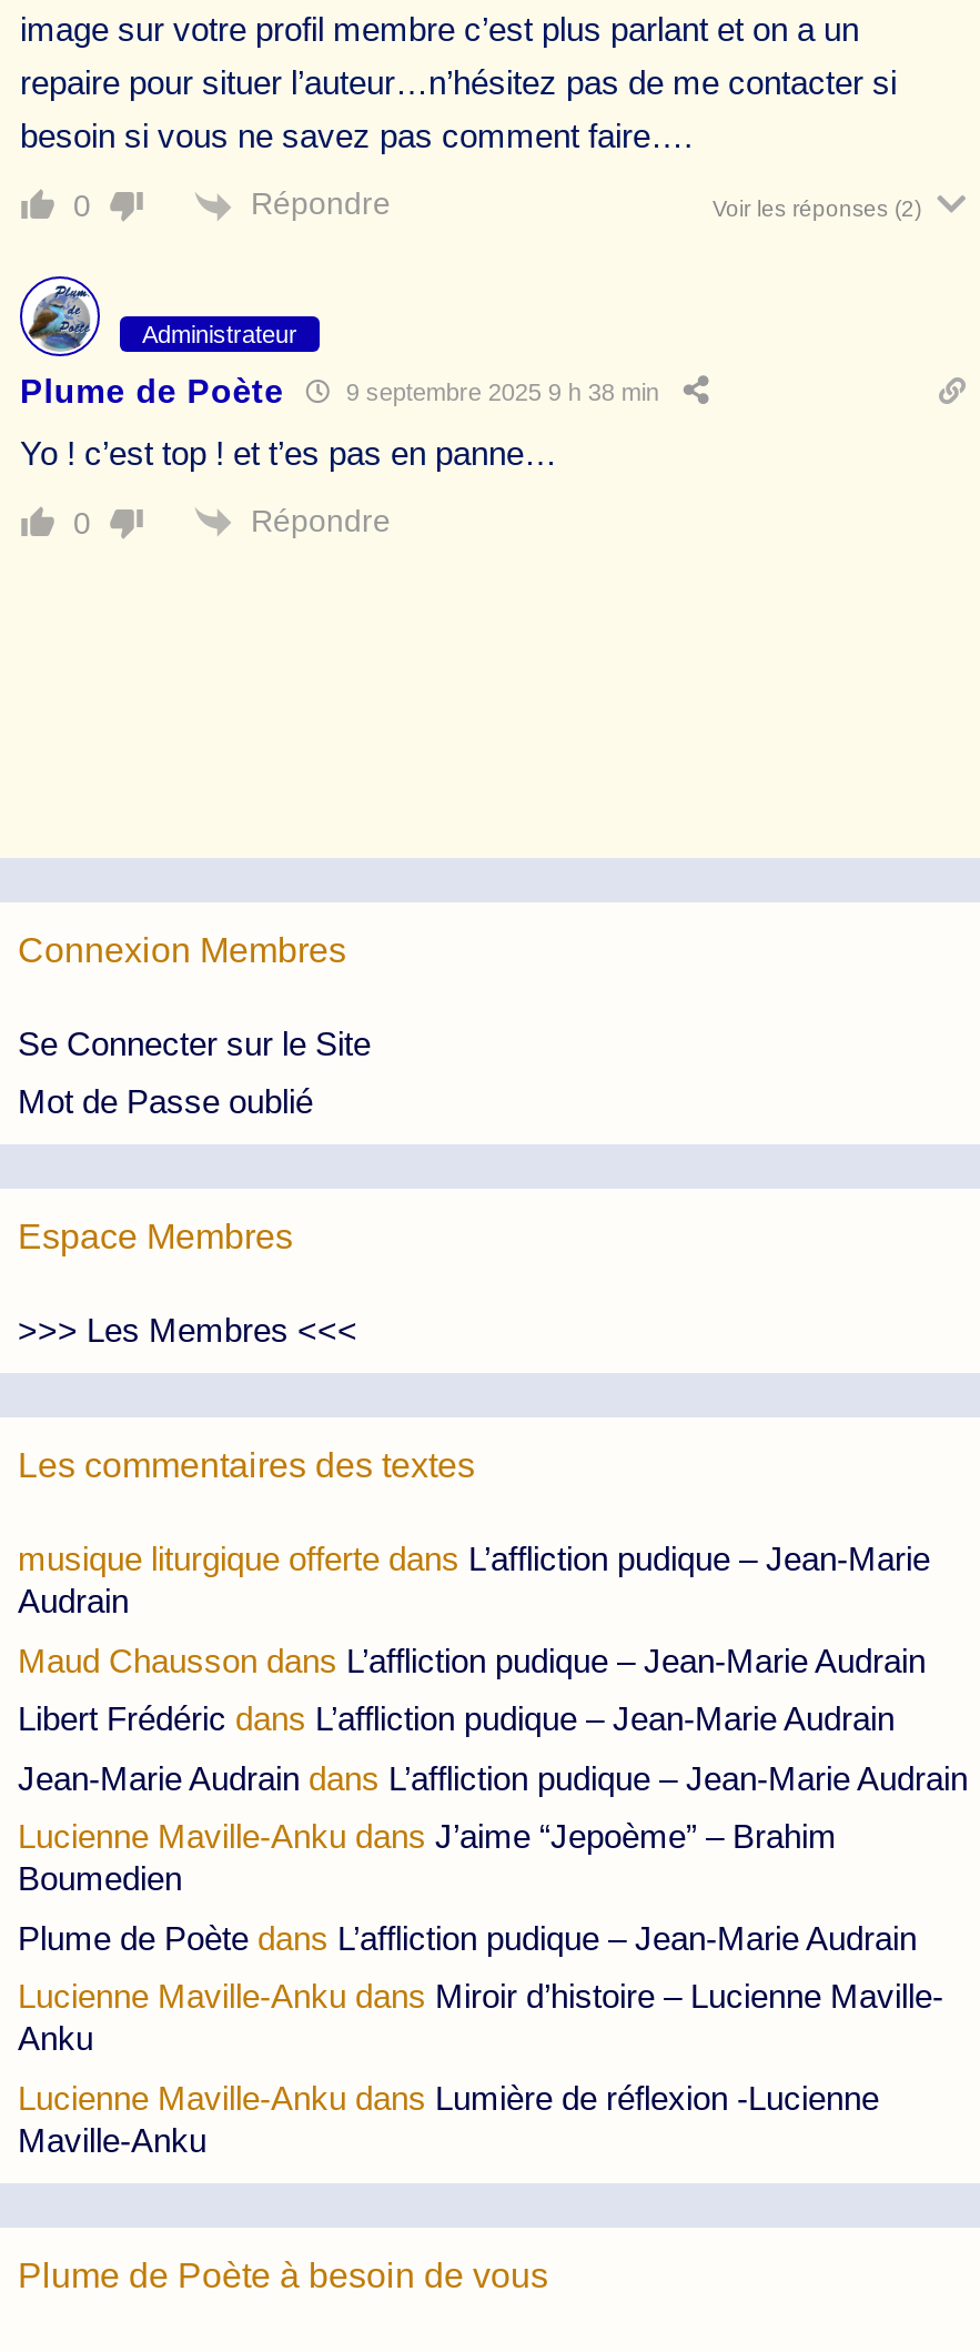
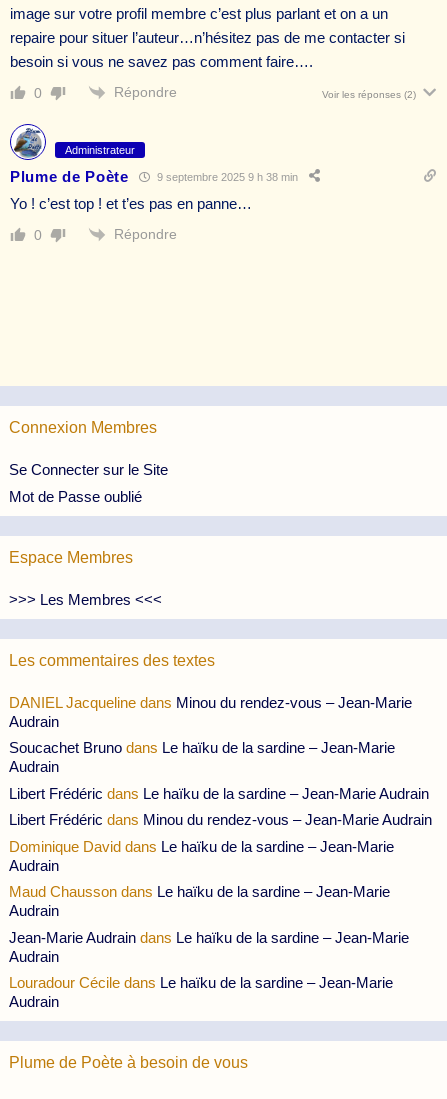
- musique liturgique offerte dans L’affliction pudique – Jean-Marie
+ DANIEL Jacqueline dans Minou du rendez-vous – Jean-Marie

- Maud Chausson dans L’affliction pudique – Jean-Marie Audrain
+ Soucachet Bruno dans Le haïku de la sardine – Jean-Marie
+ Audrain

- Libert Frédéric dans L’affliction pudique – Jean-Marie Audrain
+ Libert Frédéric dans Le haïku de la sardine – Jean-Marie Audrain

- Jean-Marie Audrain dans L’affliction pudique – Jean-Marie Audrain
+ Libert Frédéric dans Minou du rendez-vous – Jean-Marie Audrain

- Lucienne Maville-Anku dans J’aime “Jepoème” – Brahim
- Boumedien
+ Dominique David dans Le haïku de la sardine – Jean-Marie
+ Audrain

- Plume de Poète dans L’affliction pudique – Jean-Marie Audrain
+ Maud Chausson dans Le haïku de la sardine – Jean-Marie
+ Audrain

- Lucienne Maville-Anku dans Miroir d’histoire – Lucienne Maville-
- Anku
+ Jean-Marie Audrain dans Le haïku de la sardine – Jean-Marie
+ Audrain

- Lucienne Maville-Anku dans Lumière de réflexion -Lucienne
- Maville-Anku
+ Louradour Cécile dans Le haïku de la sardine – Jean-Marie
+ Audrain
